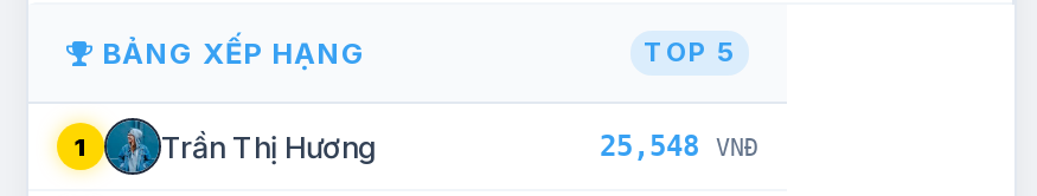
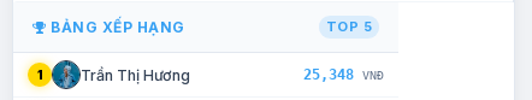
- 25,548 VNĐ
+ 25,348 VNĐ
